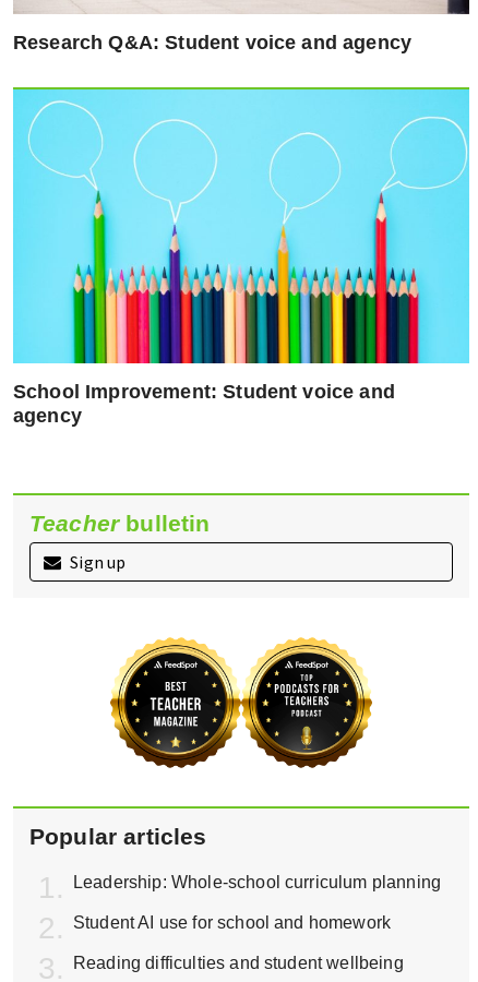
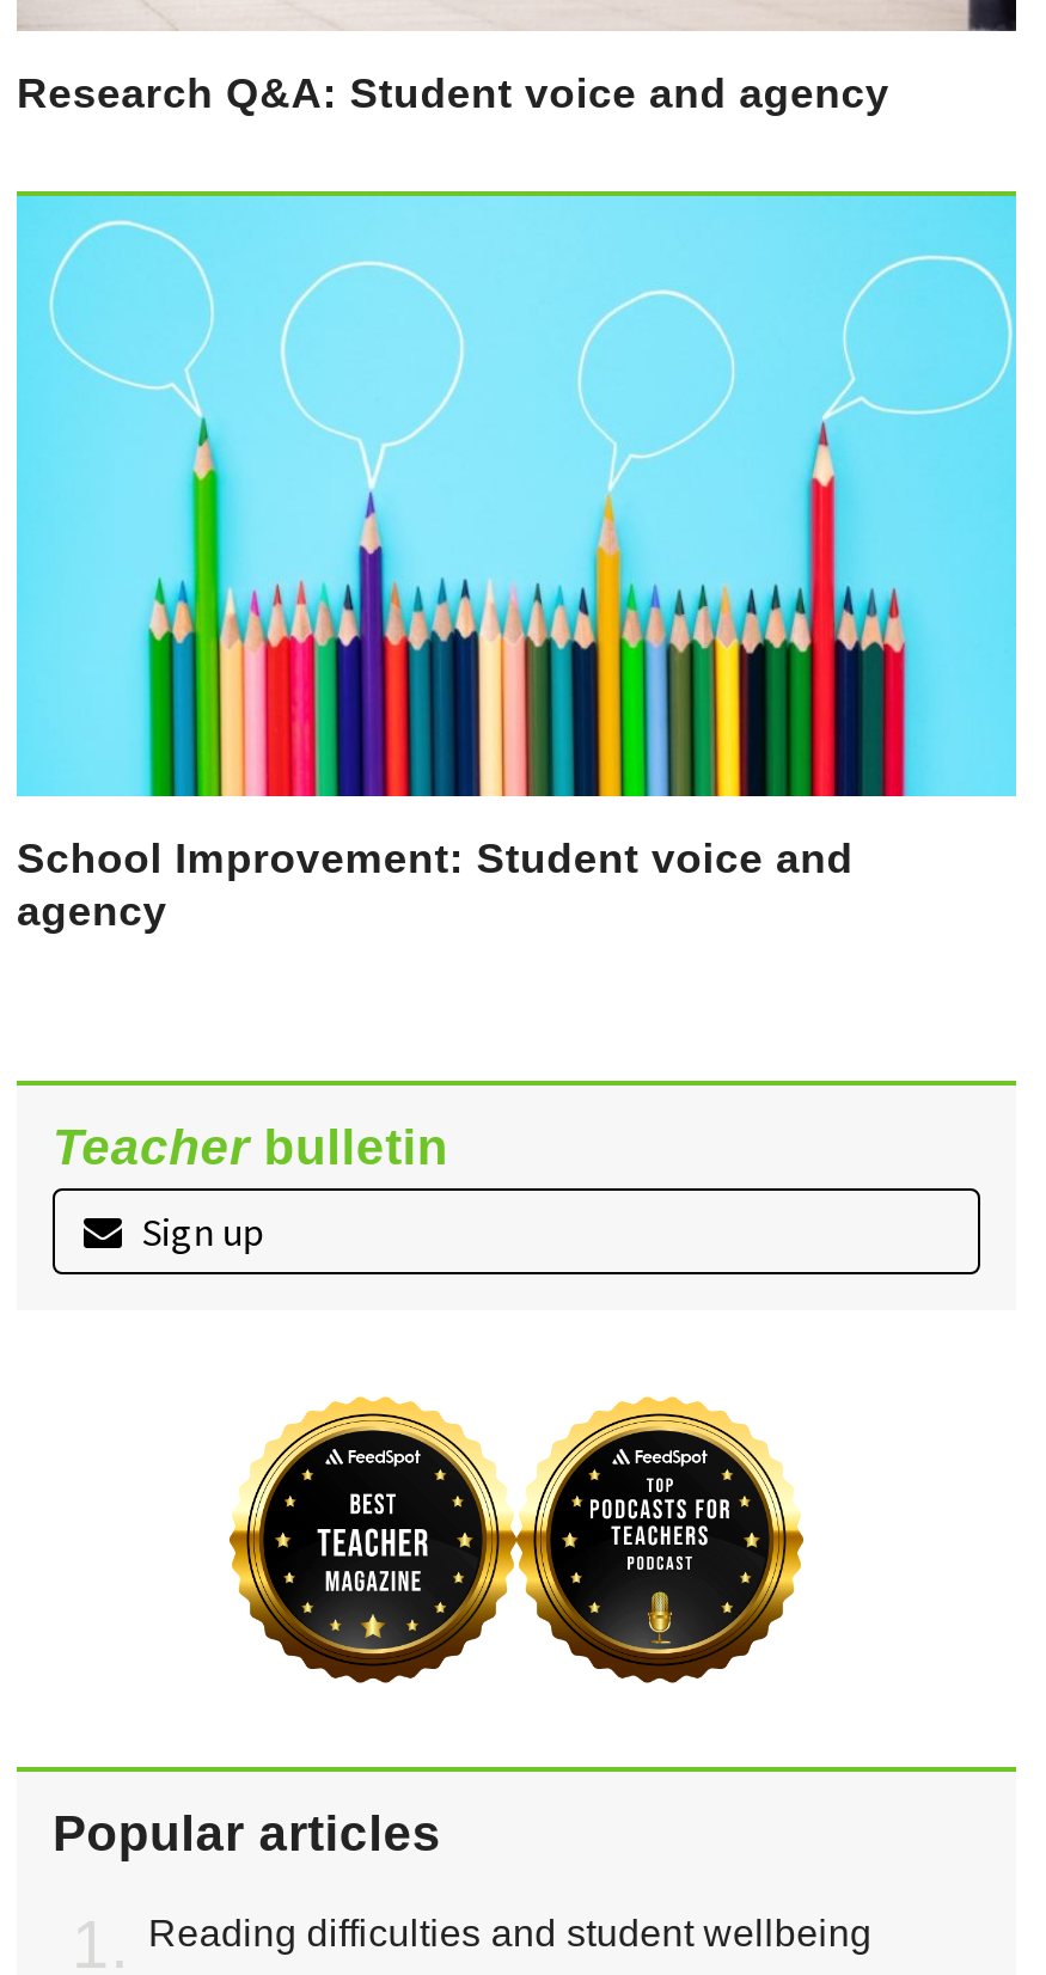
- Leadership: Whole-school curriculum planning
- Student AI use for school and homework
